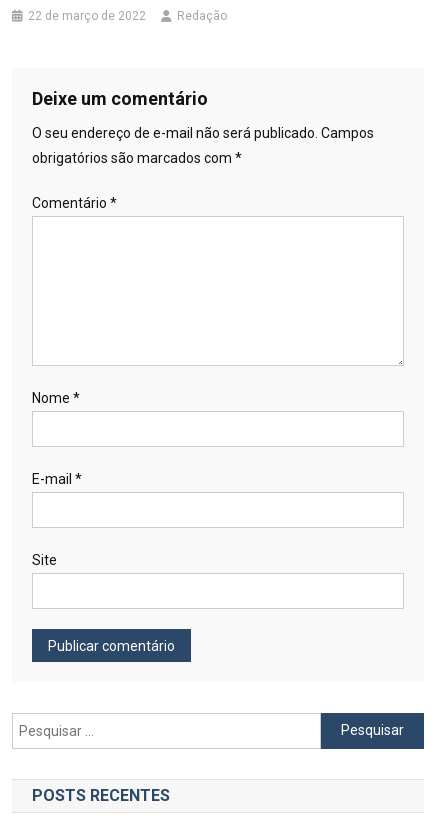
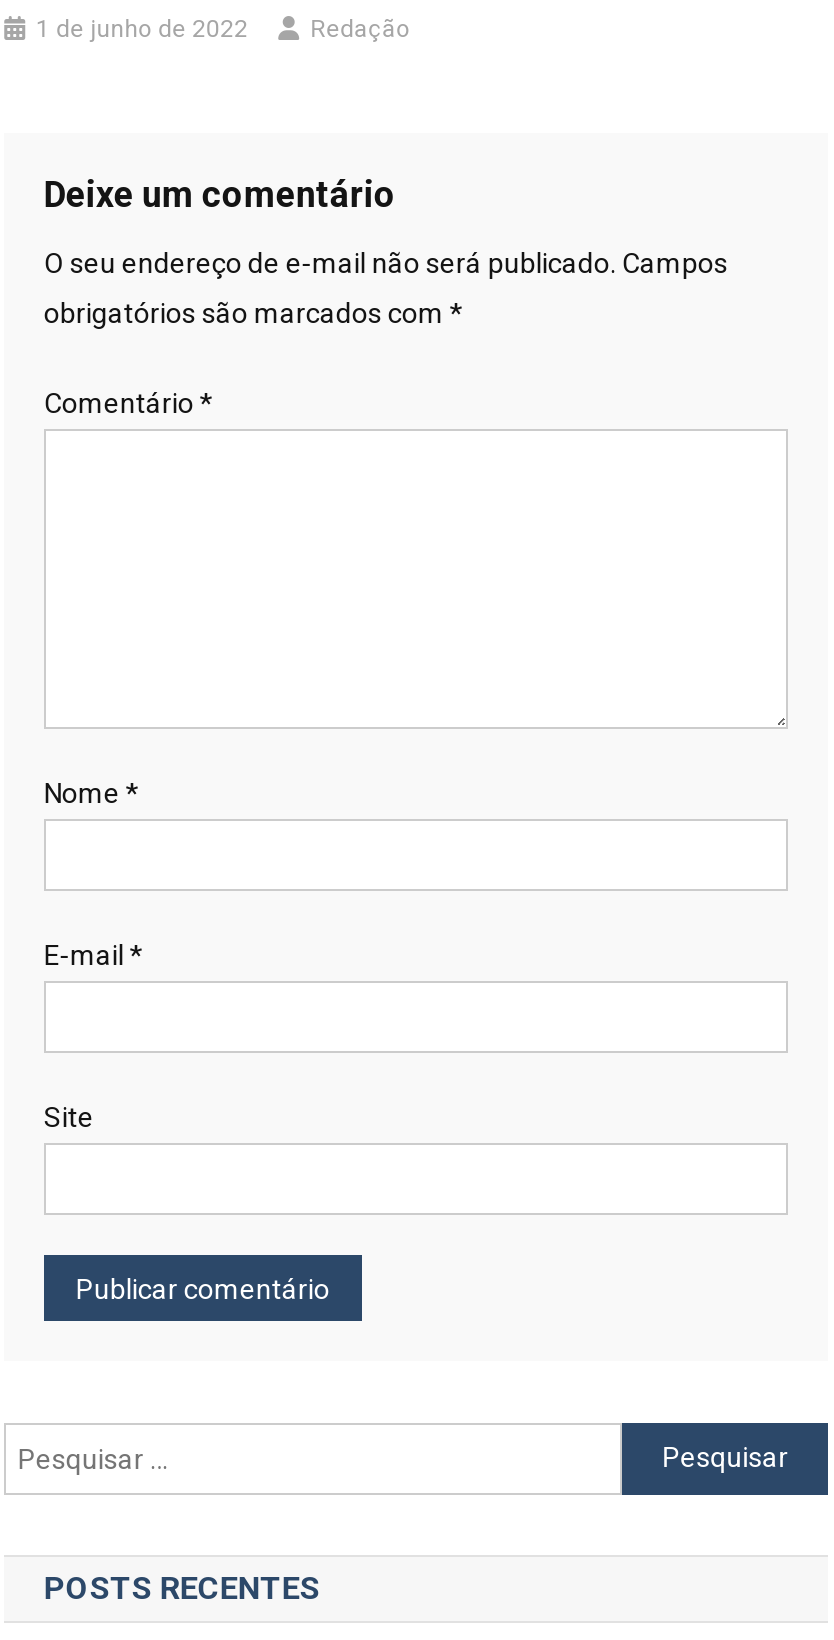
- 22 de março de 2022
+ 1 de junho de 2022
